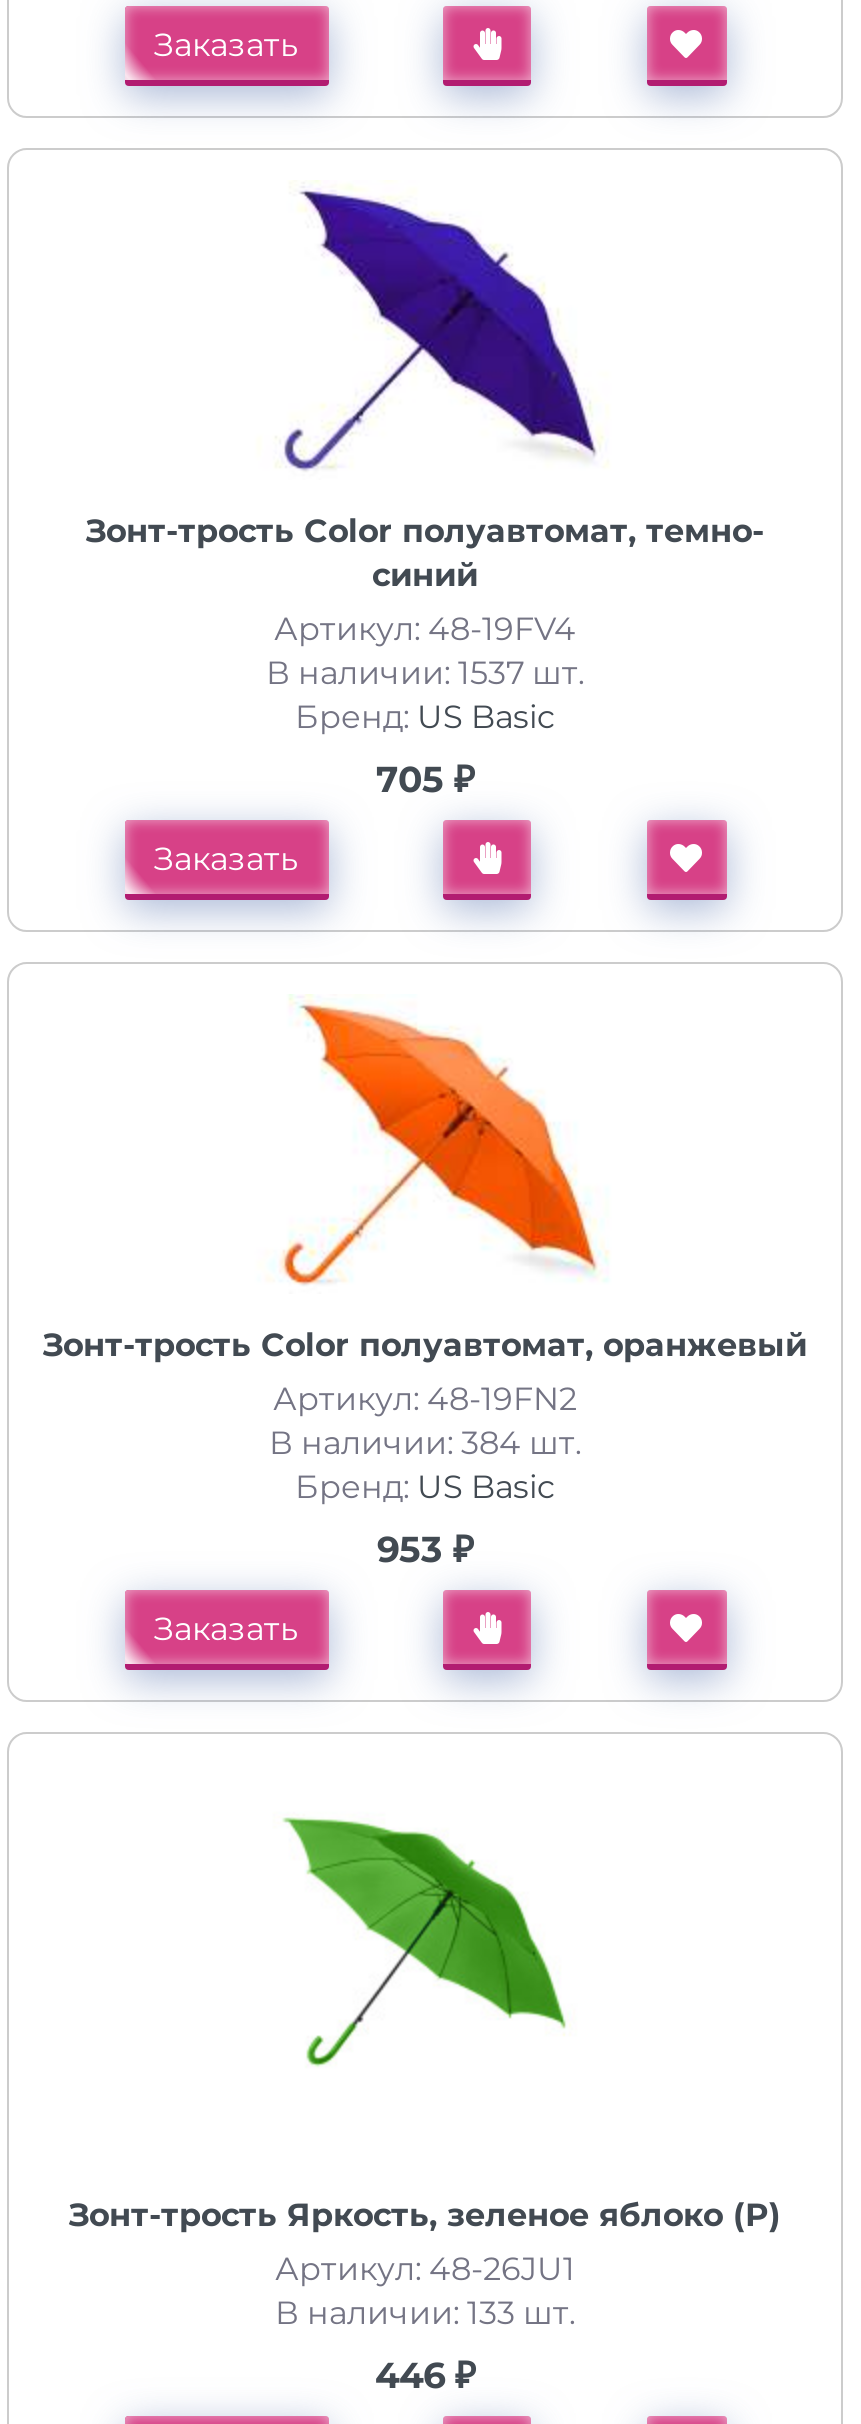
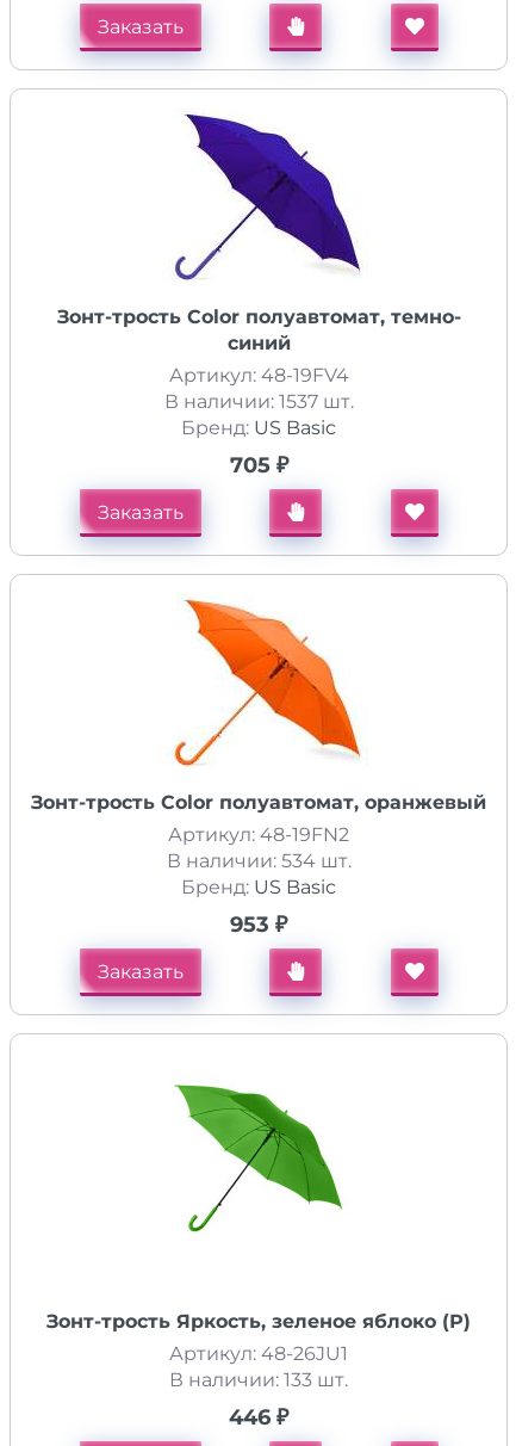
- В наличии: 384 шт.
+ В наличии: 534 шт.
